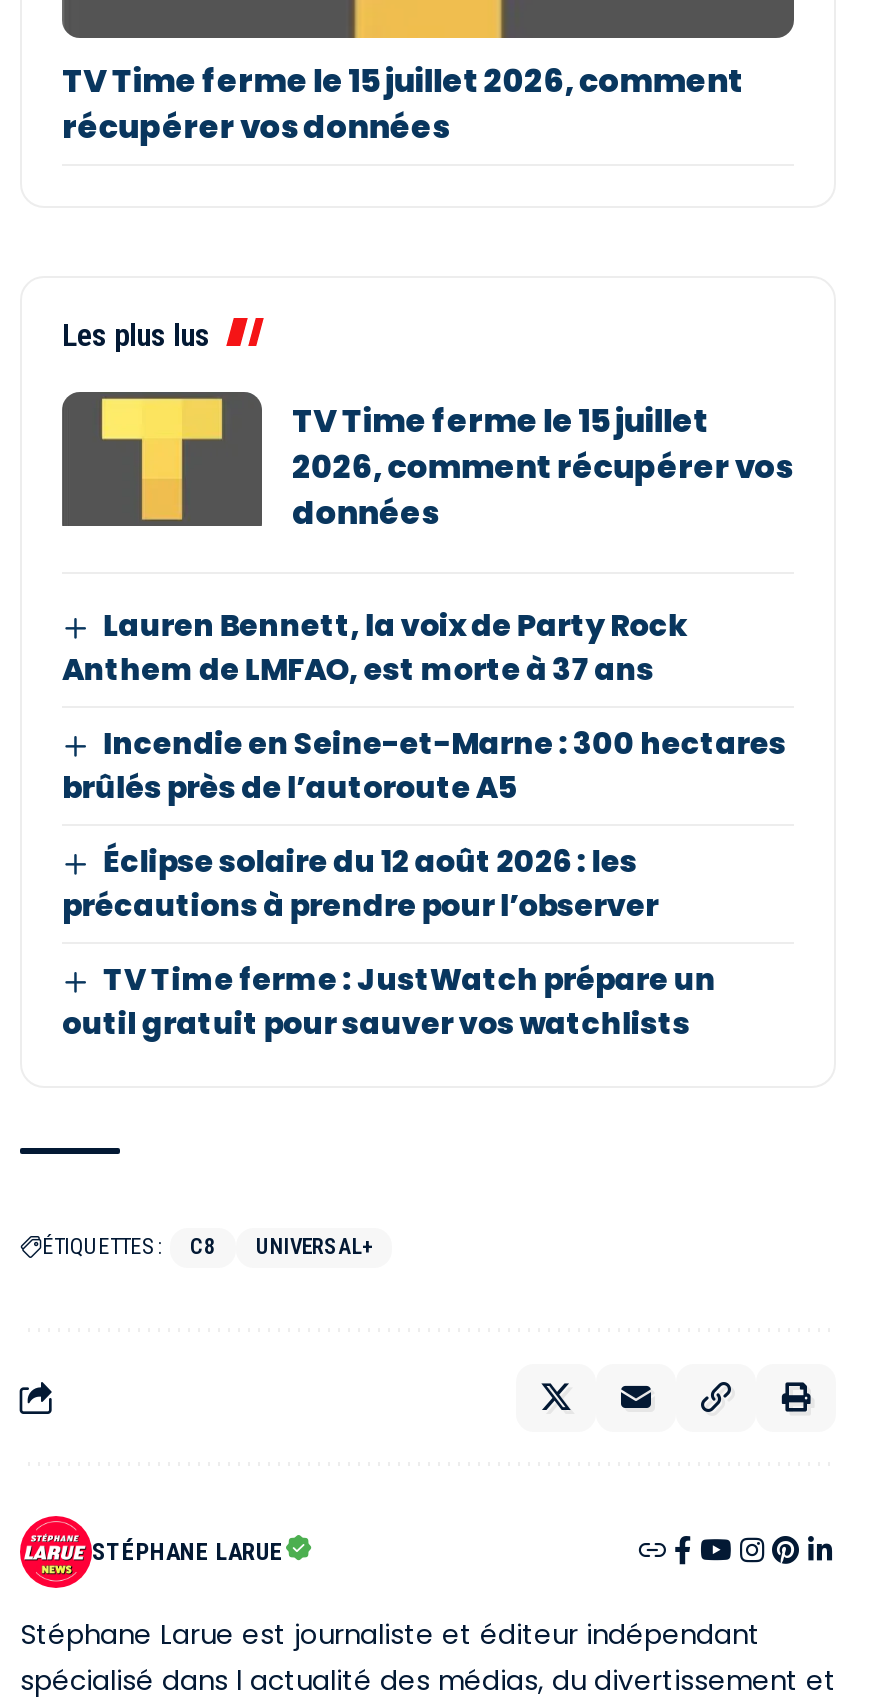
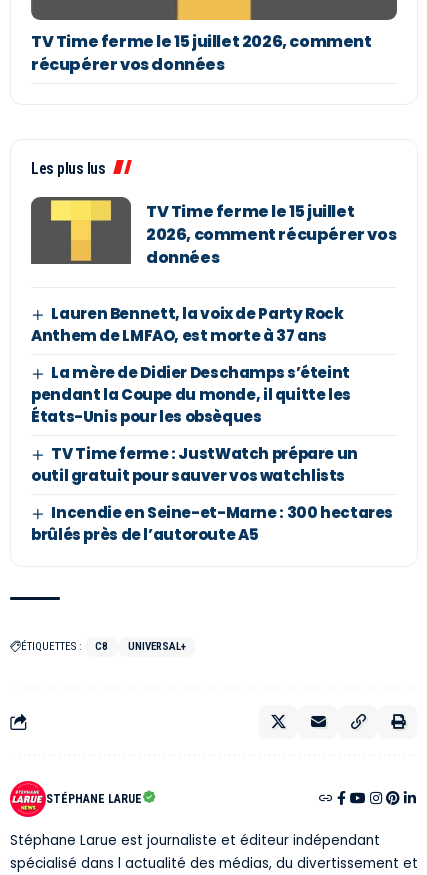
moved down: Incendie en Seine-et-Marne : 300 hectares | brûlés près de l’autoroute A5

- Éclipse solaire du 12 août 2026 : les
- précautions à prendre pour l’observer
+ La mère de Didier Deschamps s’éteint
+ pendant la Coupe du monde, il quitte les
+ États-Unis pour les obsèques

moved up: TV Time ferme : JustWatch prépare un | outil gratuit pour sauver vos watchlists
